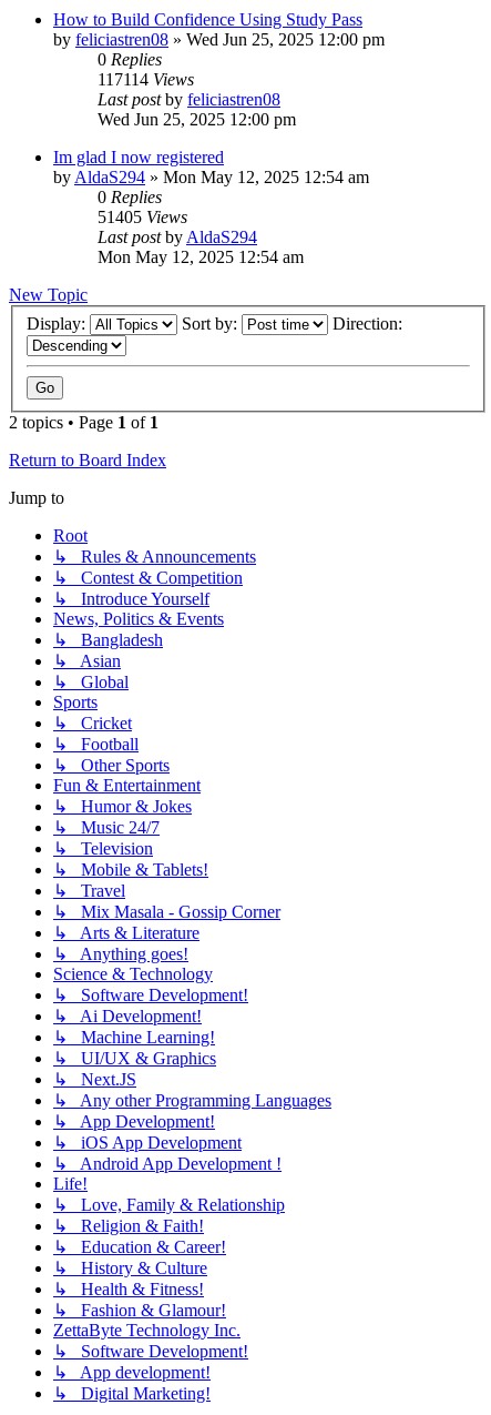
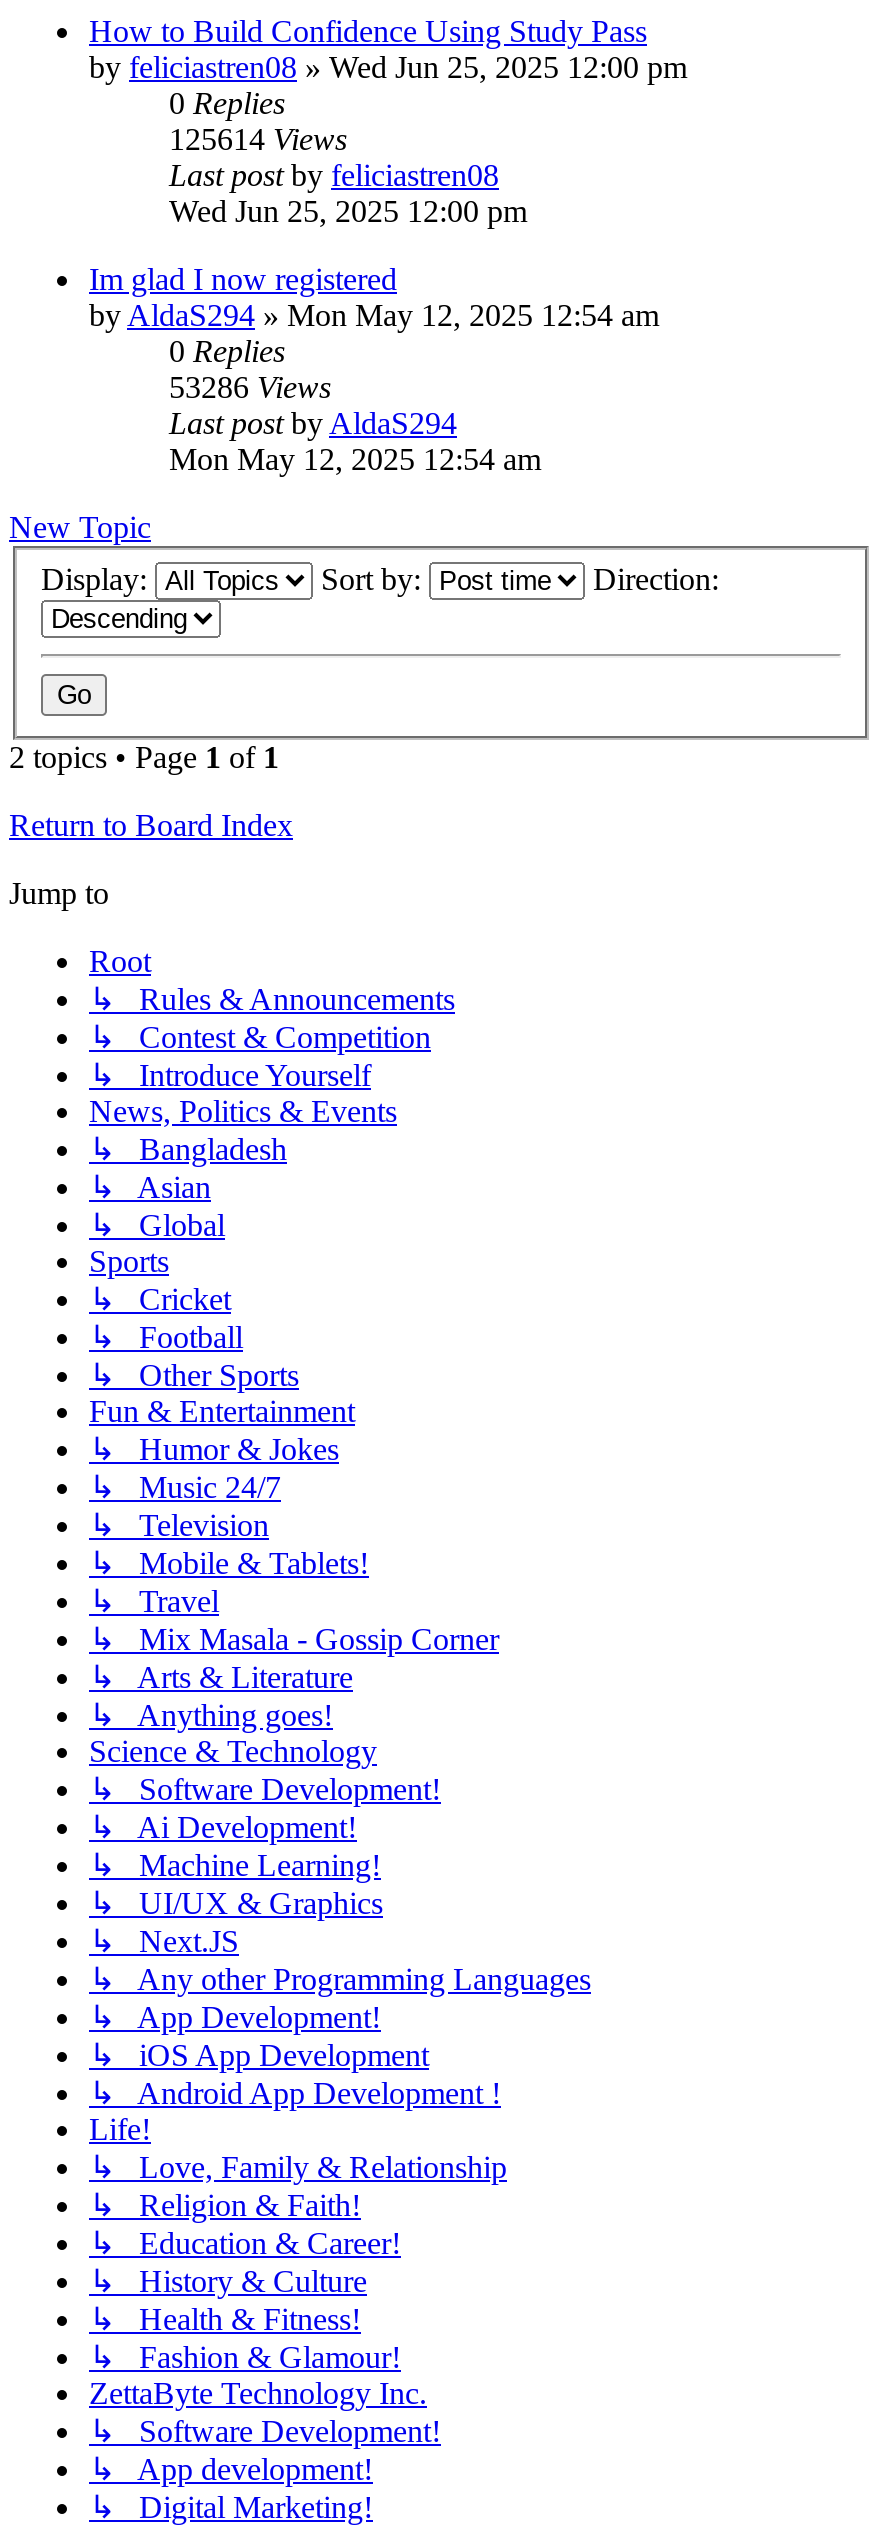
- 117114 Views
+ 125614 Views

- 51405 Views
+ 53286 Views
